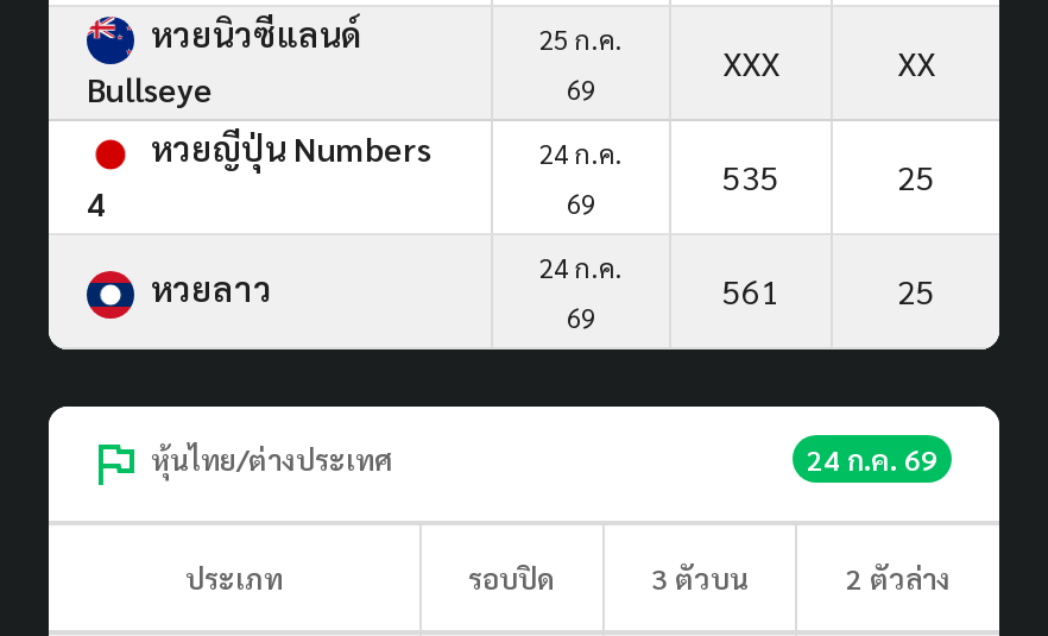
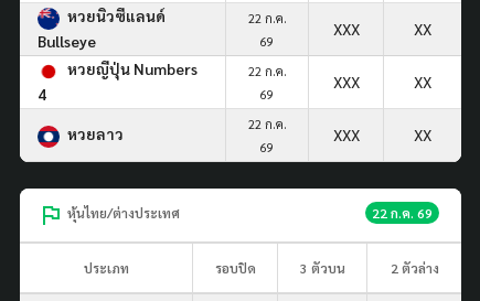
- 25 ก.ค.
+ 22 ก.ค.

- 24 ก.ค.
+ 22 ก.ค.

- 535
- 25
+ XXX
+ XX

- 24 ก.ค.
+ 22 ก.ค.

- 561
- 25
+ XXX
+ XX

- 24 ก.ค. 69
+ 22 ก.ค. 69
